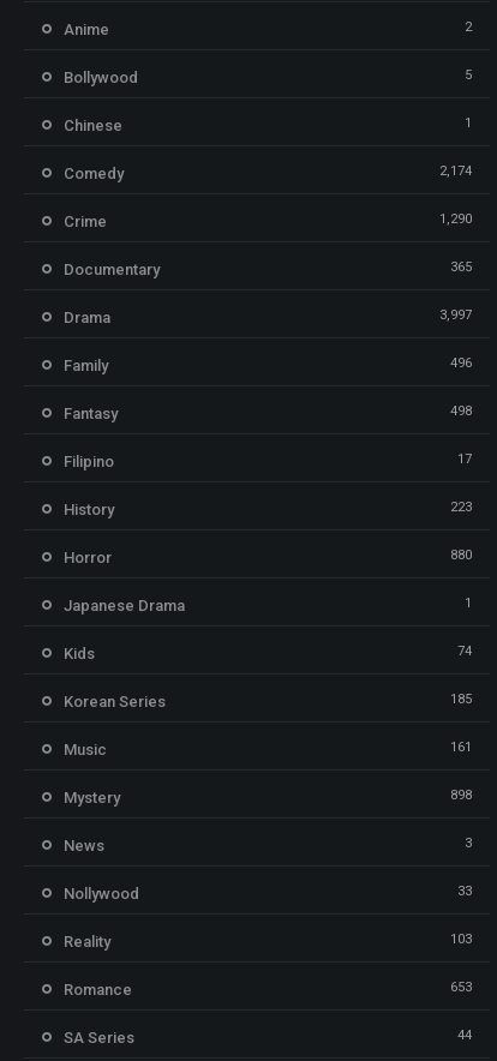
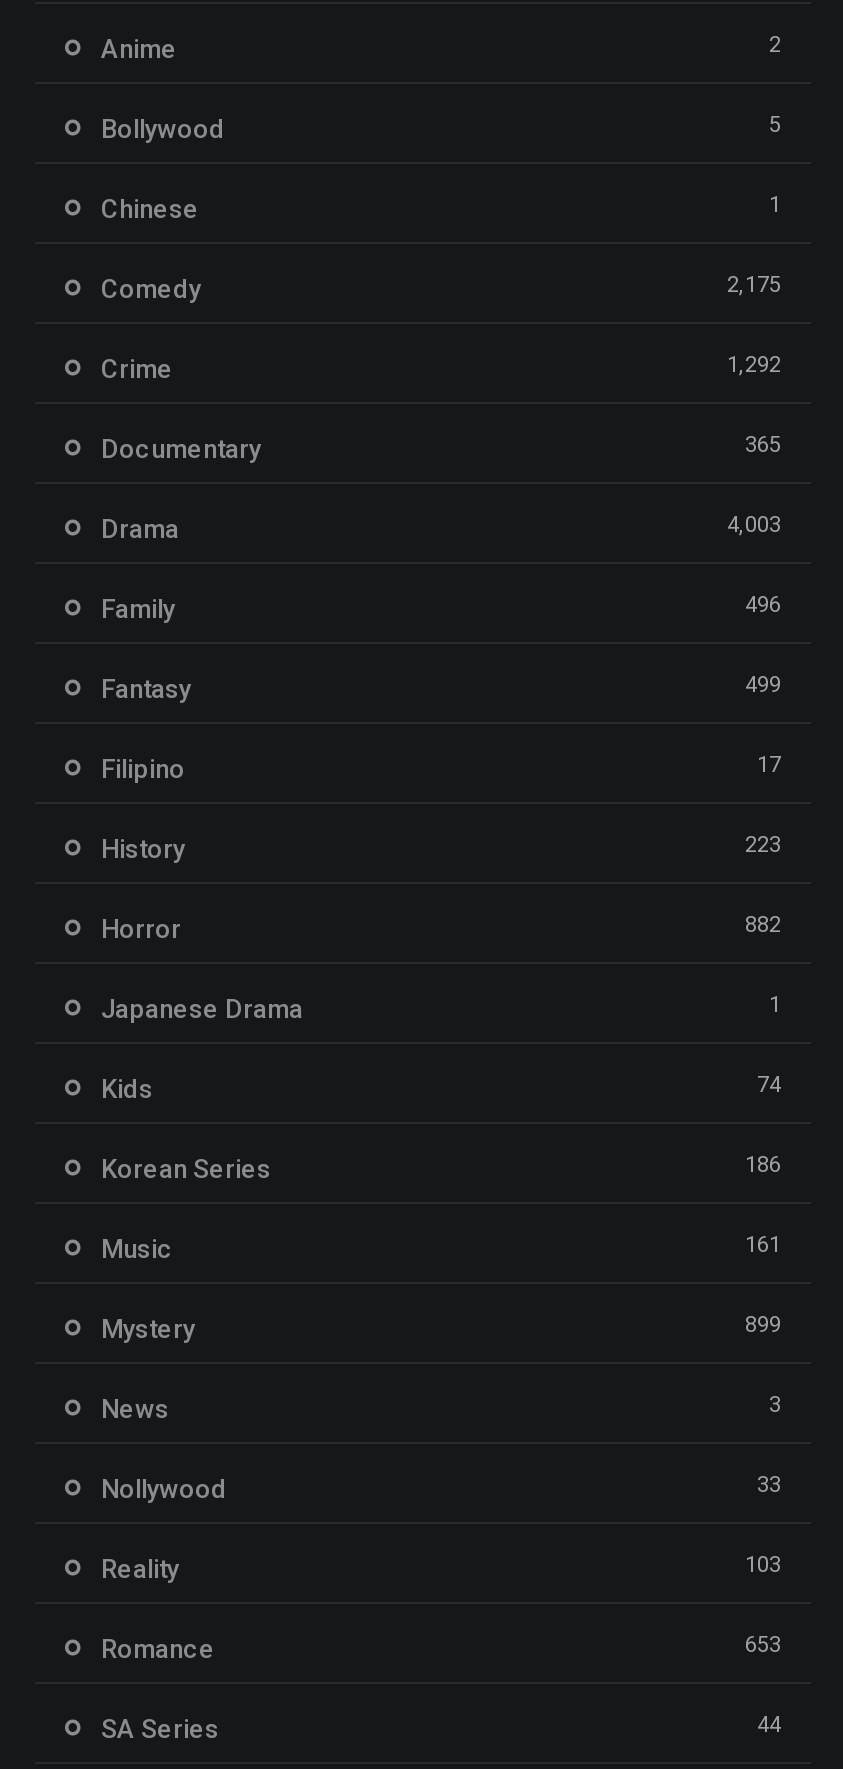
- 2,174
+ 2,175

- 1,290
+ 1,292

- 3,997
+ 4,003

- 498
+ 499

- 880
+ 882

- 185
+ 186

- 898
+ 899
